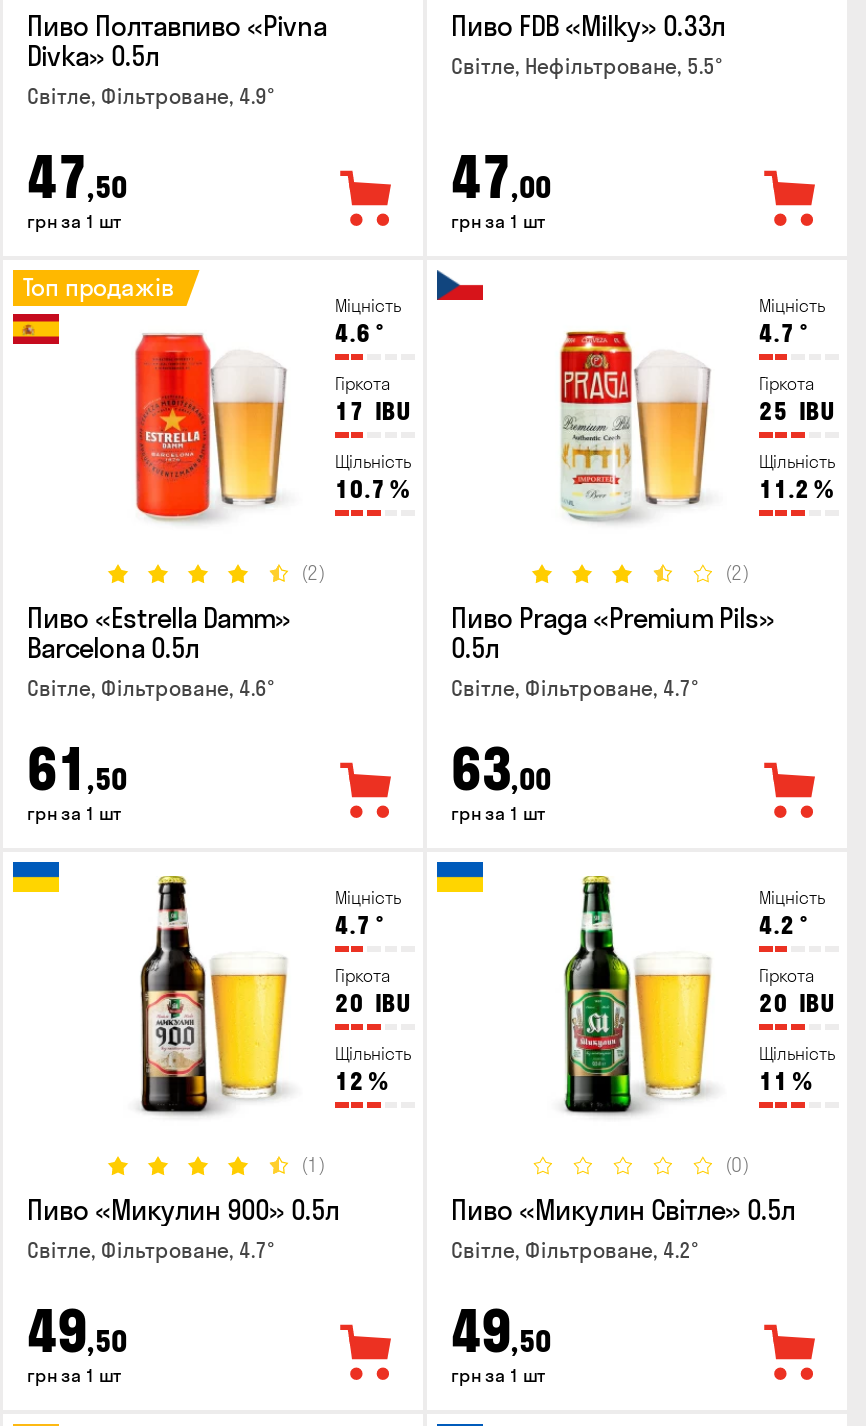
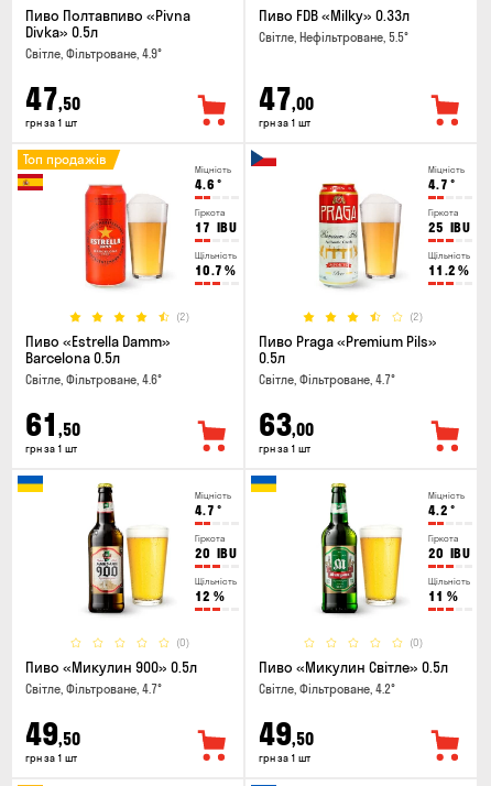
- (1)
+ (0)
